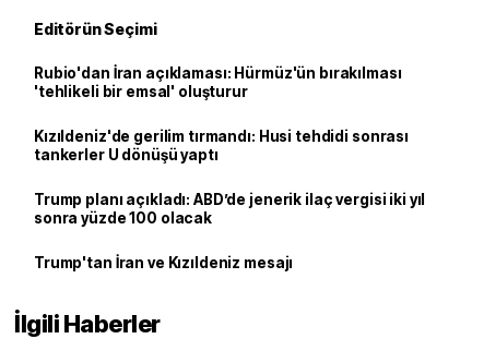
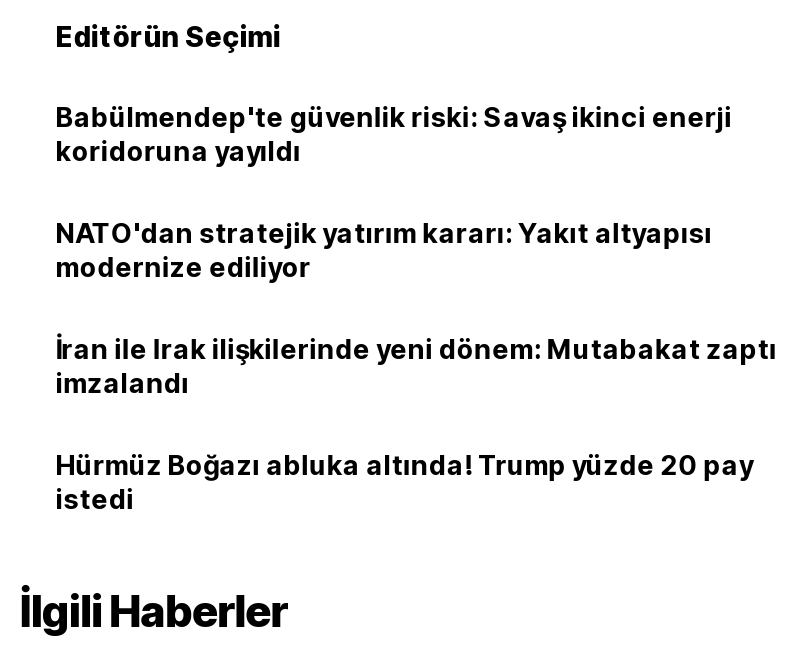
- Rubio'dan İran açıklaması: Hürmüz'ün bırakılması
- 'tehlikeli bir emsal' oluşturur
+ Babülmendep'te güvenlik riski: Savaş ikinci enerji
+ koridoruna yayıldı

- Kızıldeniz'de gerilim tırmandı: Husi tehdidi sonrası
- tankerler U dönüşü yaptı
+ NATO'dan stratejik yatırım kararı: Yakıt altyapısı
+ modernize ediliyor

- Trump planı açıkladı: ABD’de jenerik ilaç vergisi iki yıl
- sonra yüzde 100 olacak
+ İran ile Irak ilişkilerinde yeni dönem: Mutabakat zaptı
+ imzalandı

- Trump'tan İran ve Kızıldeniz mesajı
+ Hürmüz Boğazı abluka altında! Trump yüzde 20 pay
+ istedi
